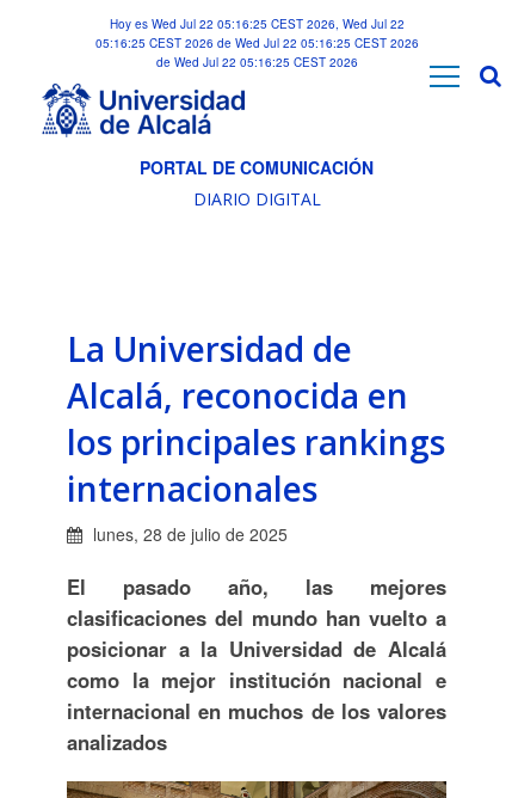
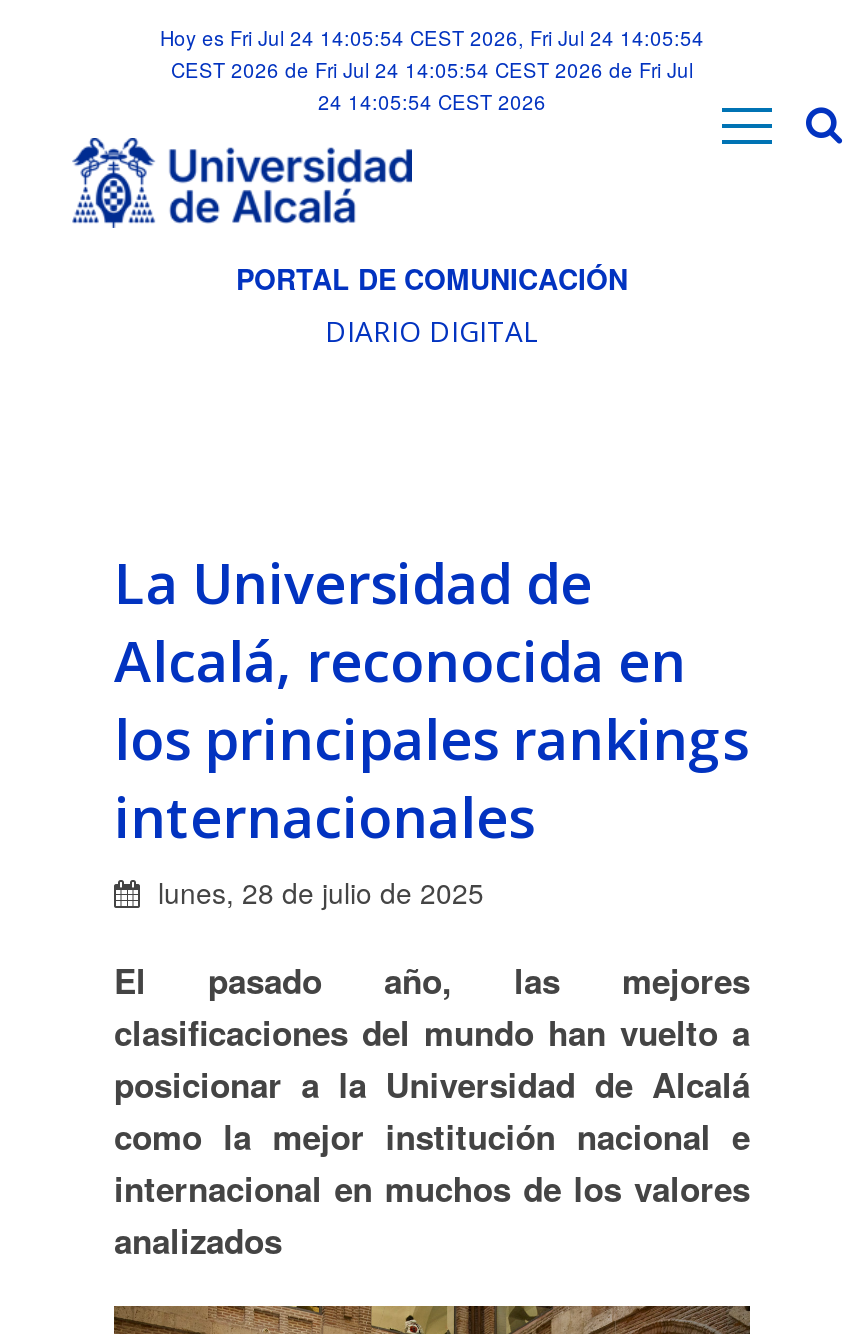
- Hoy es Wed Jul 22 05:16:25 CEST 2026, Wed Jul 22
- 05:16:25 CEST 2026 de Wed Jul 22 05:16:25 CEST 2026
- de Wed Jul 22 05:16:25 CEST 2026
+ Hoy es Fri Jul 24 14:05:54 CEST 2026, Fri Jul 24 14:05:54
+ CEST 2026 de Fri Jul 24 14:05:54 CEST 2026 de Fri Jul
+ 24 14:05:54 CEST 2026
